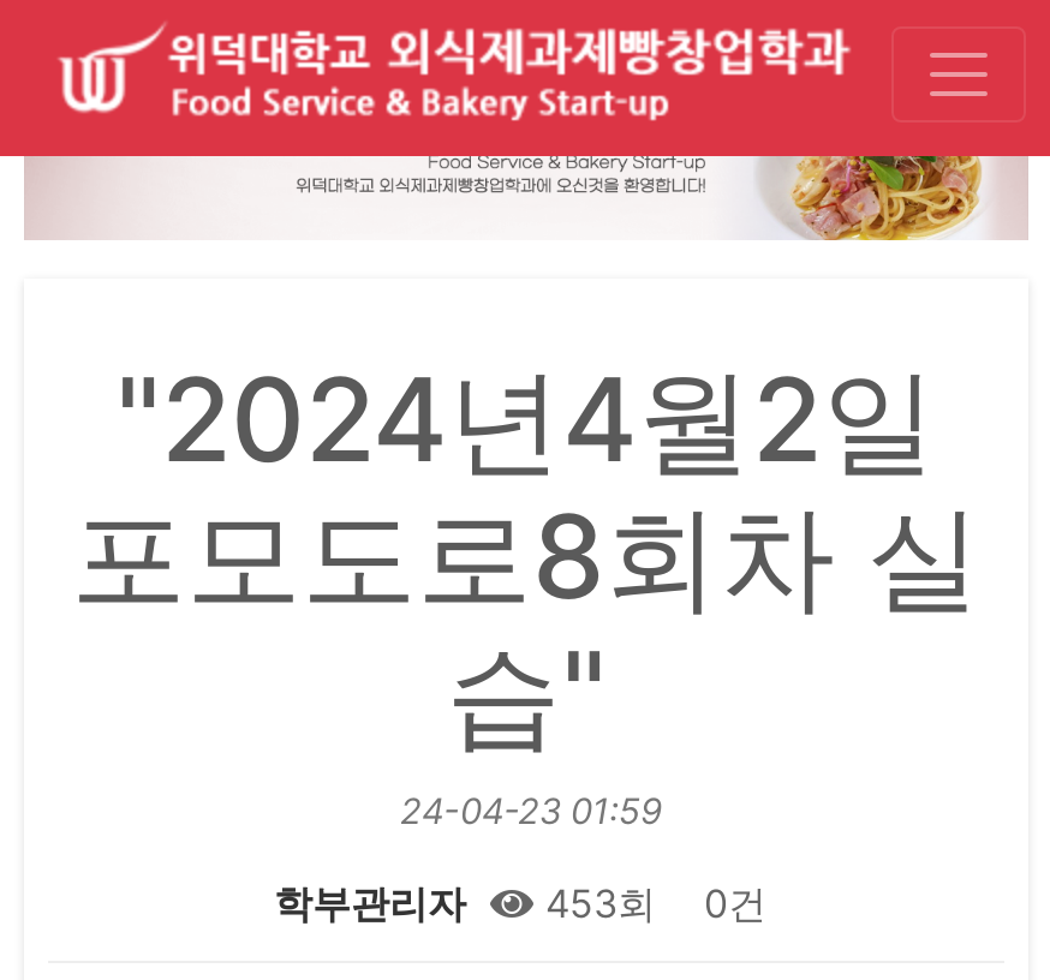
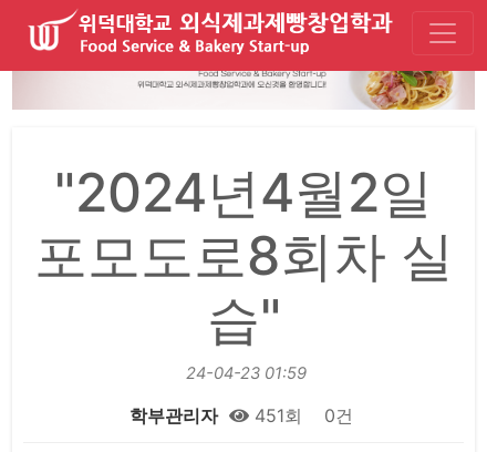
- 학부관리자 453회 0건
+ 학부관리자 451회 0건
